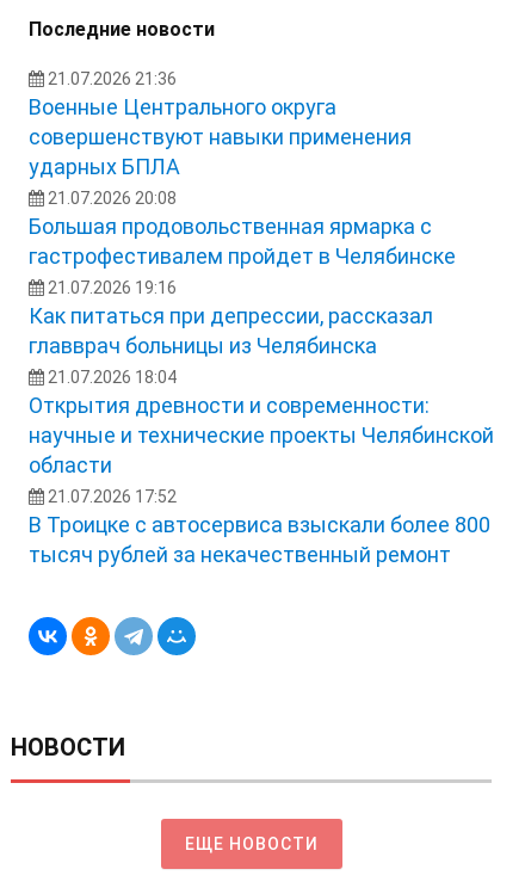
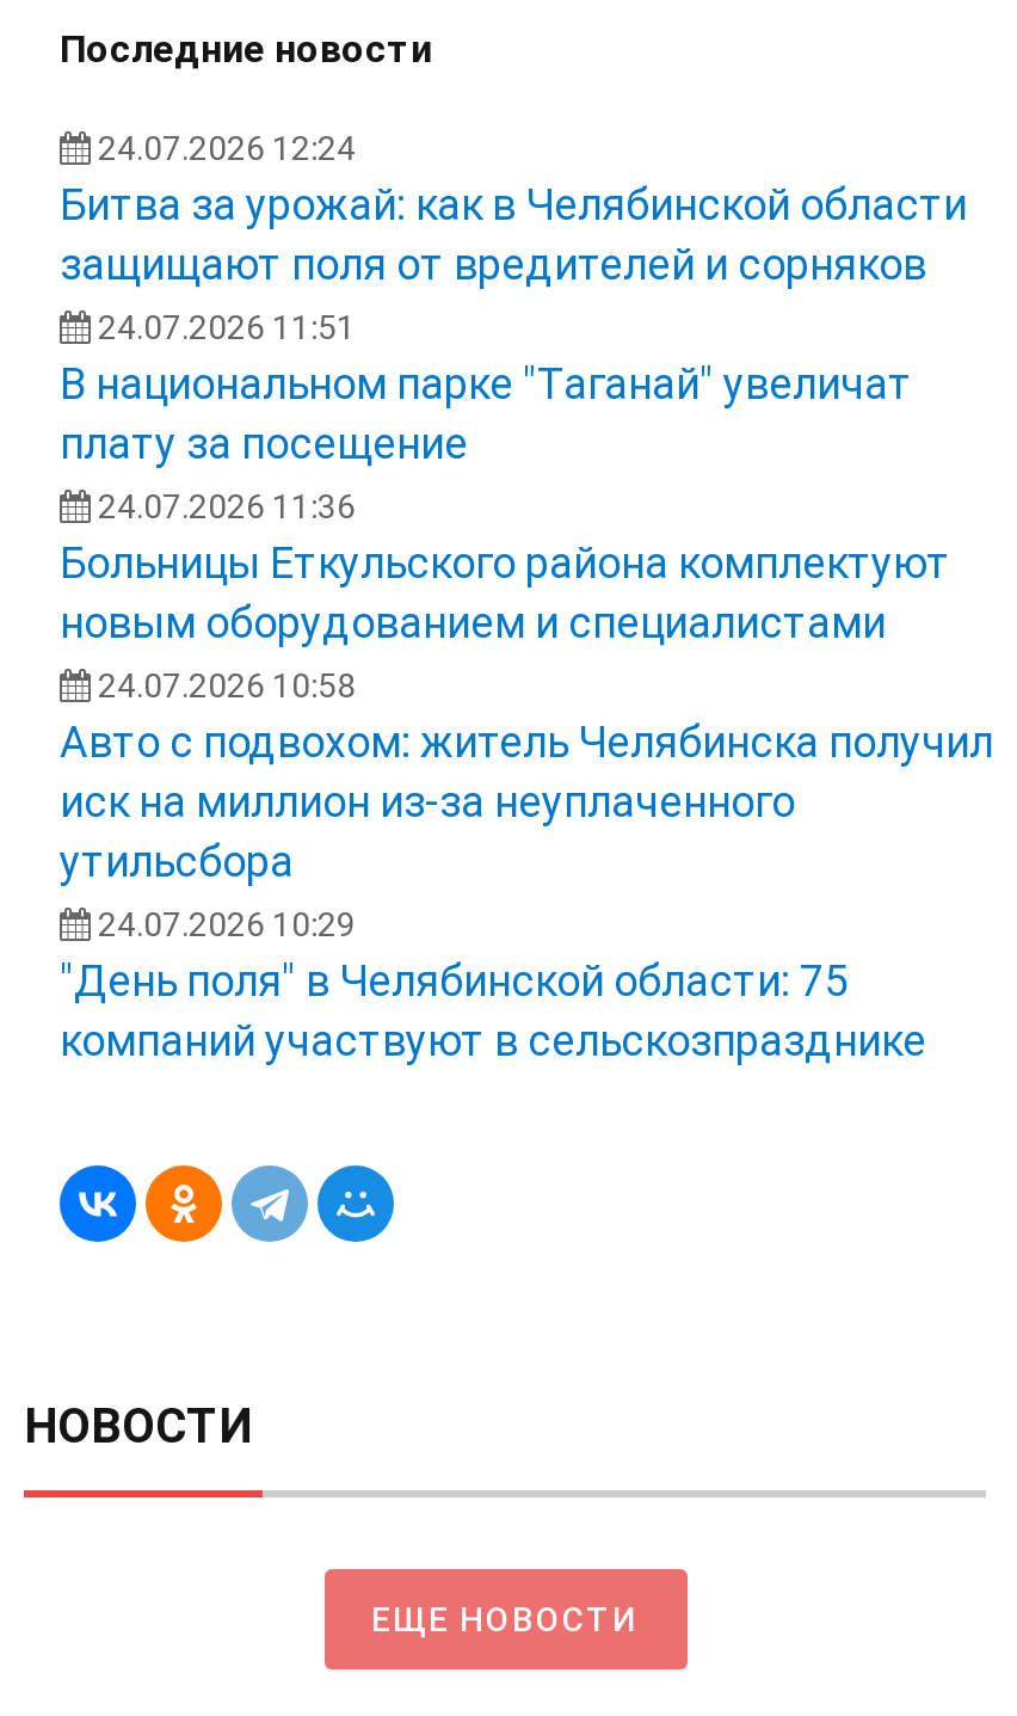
- 21.07.2026 21:36
- Военные Центрального округа
- совершенствуют навыки применения
- ударных БПЛА
- 21.07.2026 20:08
- Большая продовольственная ярмарка с
- гастрофестивалем пройдет в Челябинске
- 21.07.2026 19:16
- Как питаться при депрессии, рассказал
- главврач больницы из Челябинска
- 21.07.2026 18:04
- Открытия древности и современности:
- научные и технические проекты Челябинской
- области
- 21.07.2026 17:52
- В Троицке с автосервиса взыскали более 800
- тысяч рублей за некачественный ремонт
+ 24.07.2026 12:24
+ Битва за урожай: как в Челябинской области
+ защищают поля от вредителей и сорняков
+ 24.07.2026 11:51
+ В национальном парке "Таганай" увеличат
+ плату за посещение
+ 24.07.2026 11:36
+ Больницы Еткульского района комплектуют
+ новым оборудованием и специалистами
+ 24.07.2026 10:58
+ Авто с подвохом: житель Челябинска получил
+ иск на миллион из‑за неуплаченного
+ утильсбора
+ 24.07.2026 10:29
+ "День поля" в Челябинской области: 75
+ компаний участвуют в сельскозпразднике
